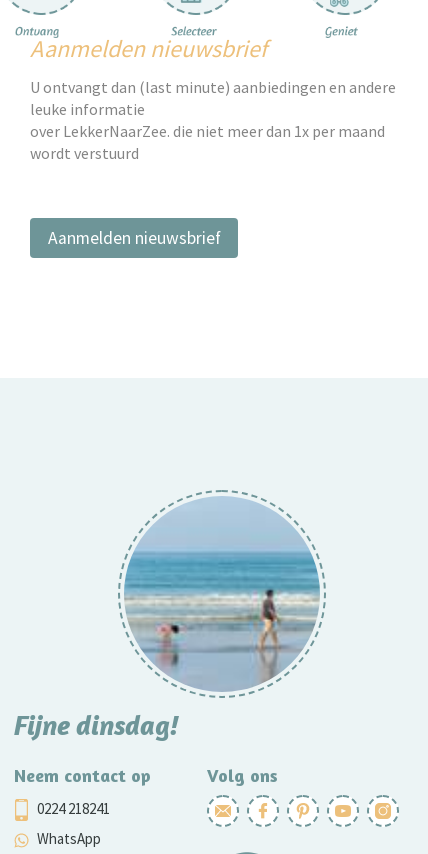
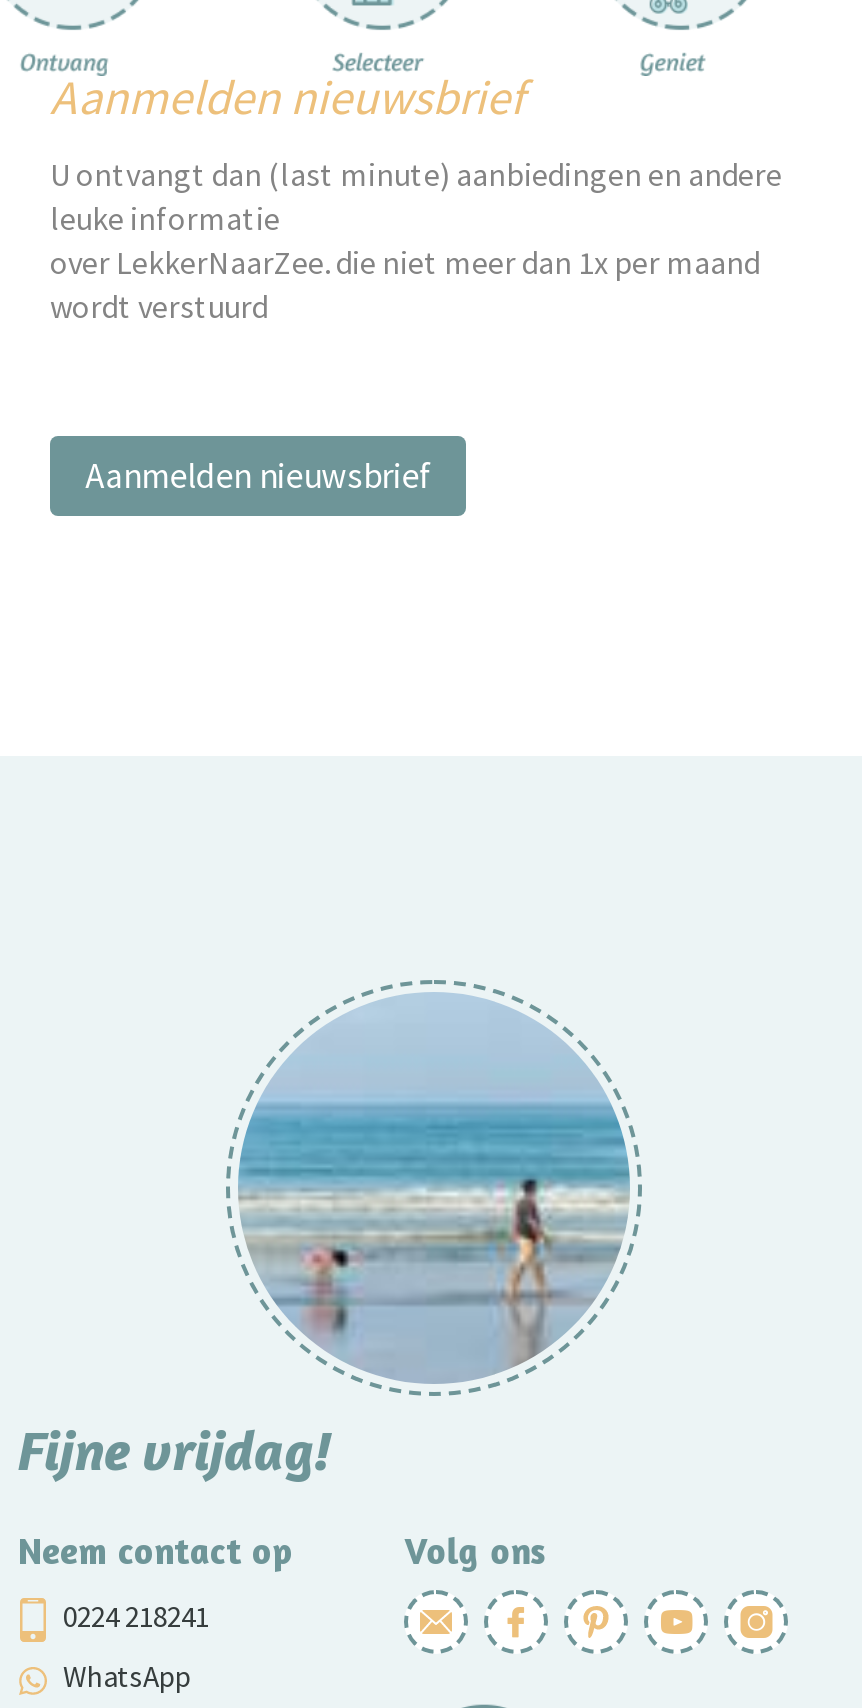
- Fijne dinsdag!
+ Fijne vrijdag!
